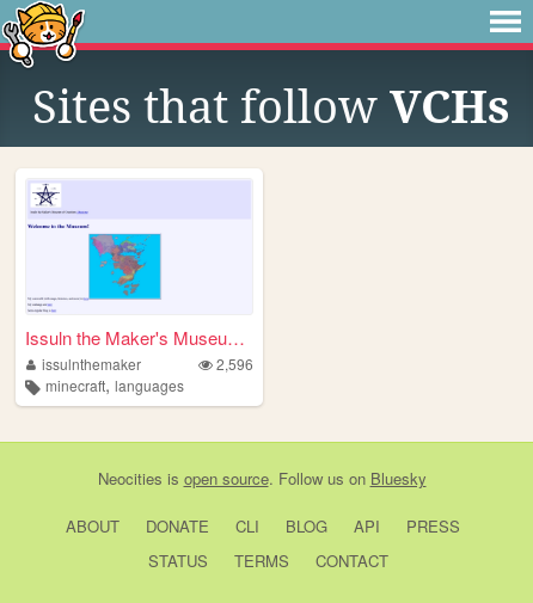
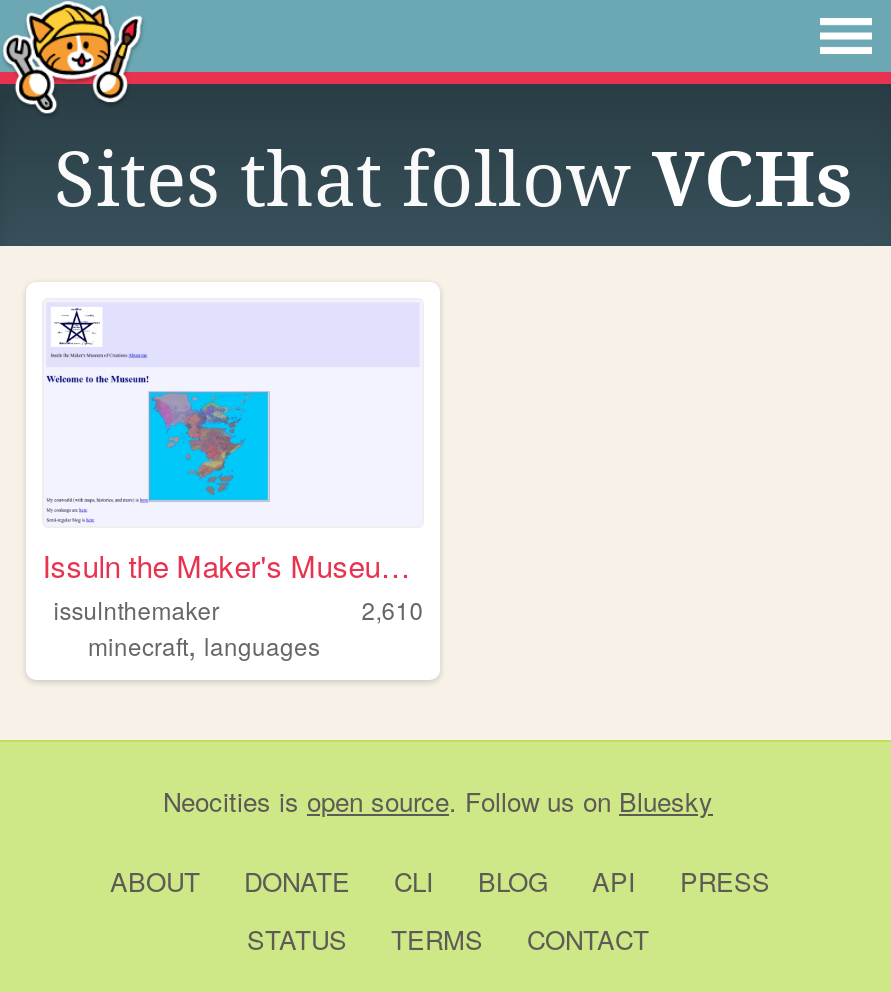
- 2,596
+ 2,610
